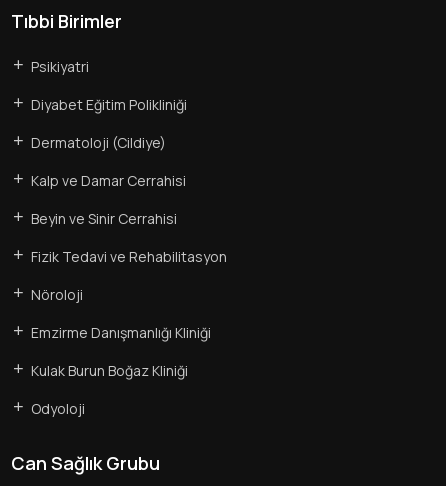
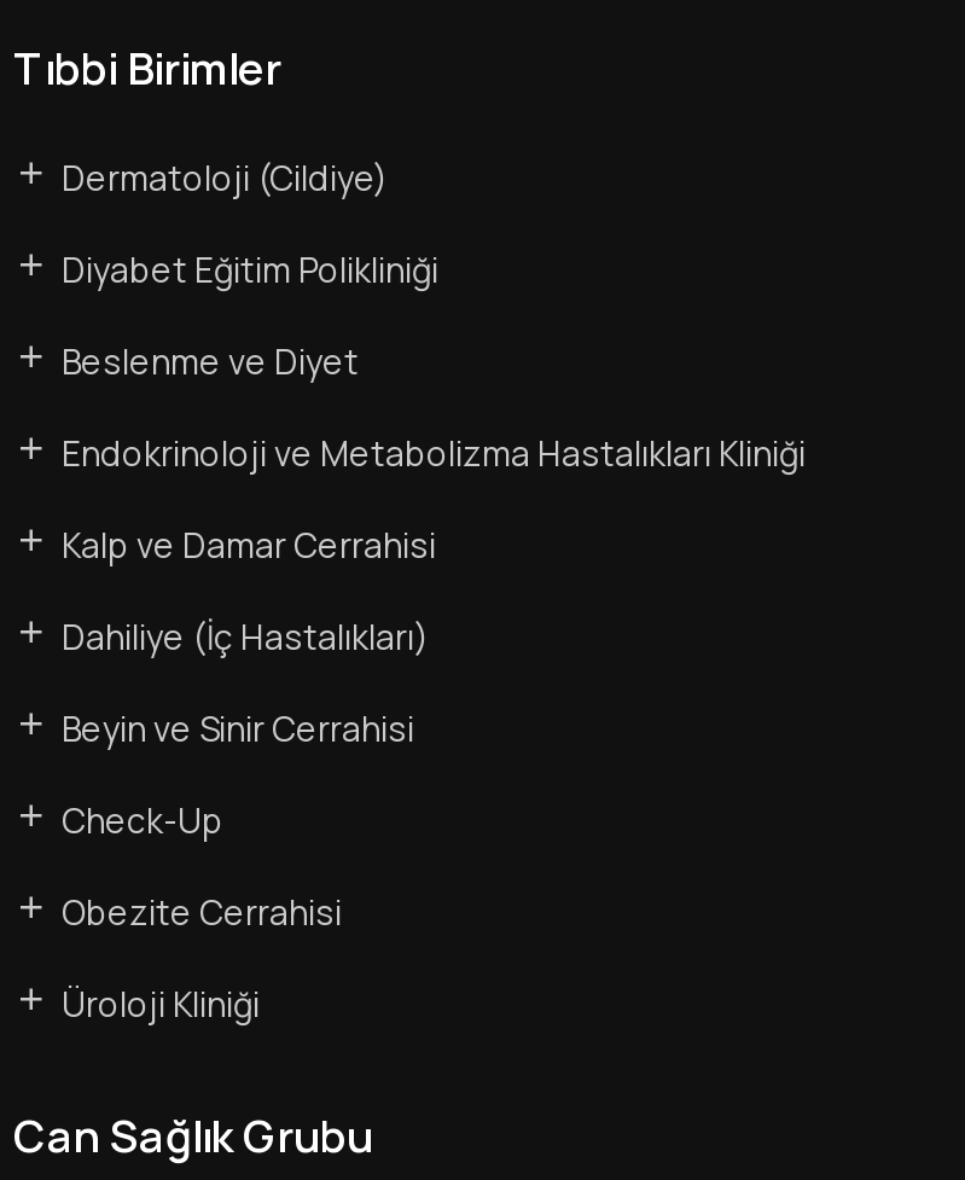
- Psikiyatri

+ Beslenme ve Diyet
+ Endokrinoloji ve Metabolizma Hastalıkları Kliniği

moved up: Dermatoloji (Cildiye)

moved down: Kalp ve Damar Cerrahisi

+ Dahiliye (İç Hastalıkları)

moved down: Beyin ve Sinir Cerrahisi

- Fizik Tedavi ve Rehabilitasyon
- Nöroloji
- Emzirme Danışmanlığı Kliniği
- Kulak Burun Boğaz Kliniği
- Odyoloji
+ Check-Up
+ Obezite Cerrahisi
+ Üroloji Kliniği
